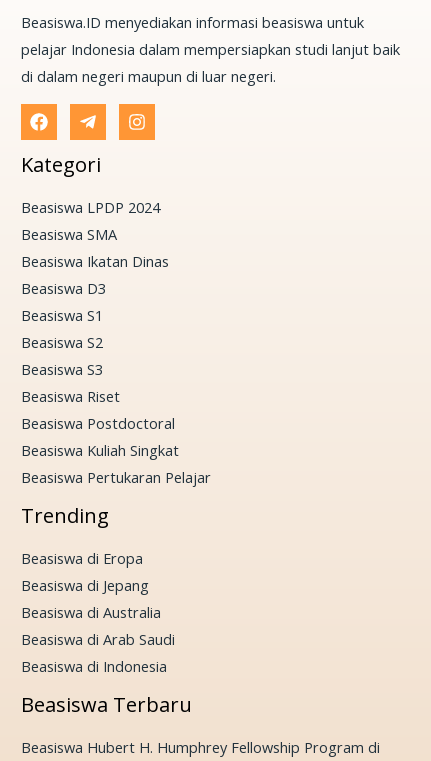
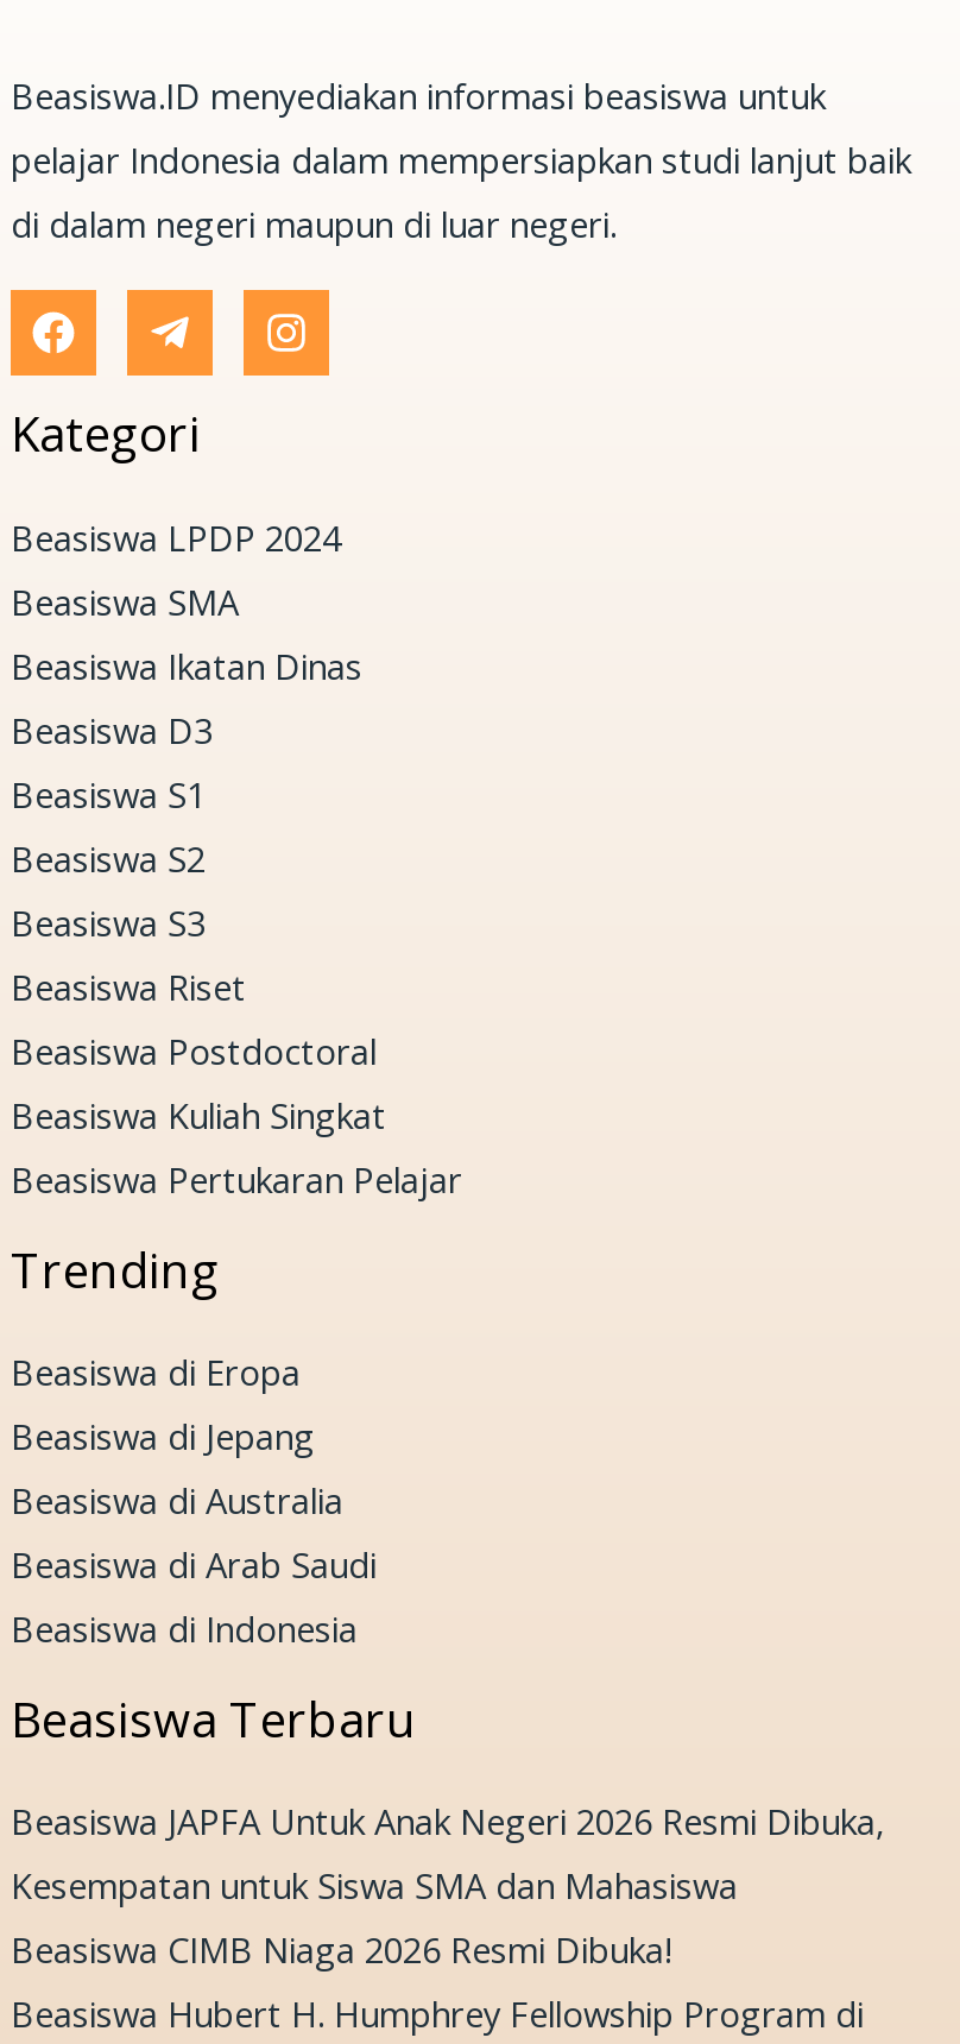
+ Beasiswa JAPFA Untuk Anak Negeri 2026 Resmi Dibuka,
+ Kesempatan untuk Siswa SMA dan Mahasiswa
+ Beasiswa CIMB Niaga 2026 Resmi Dibuka!
